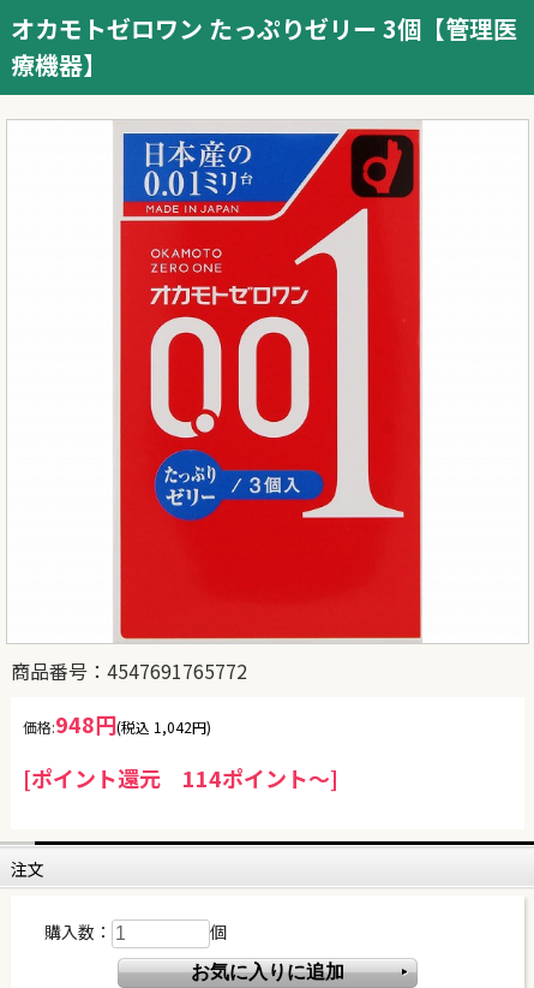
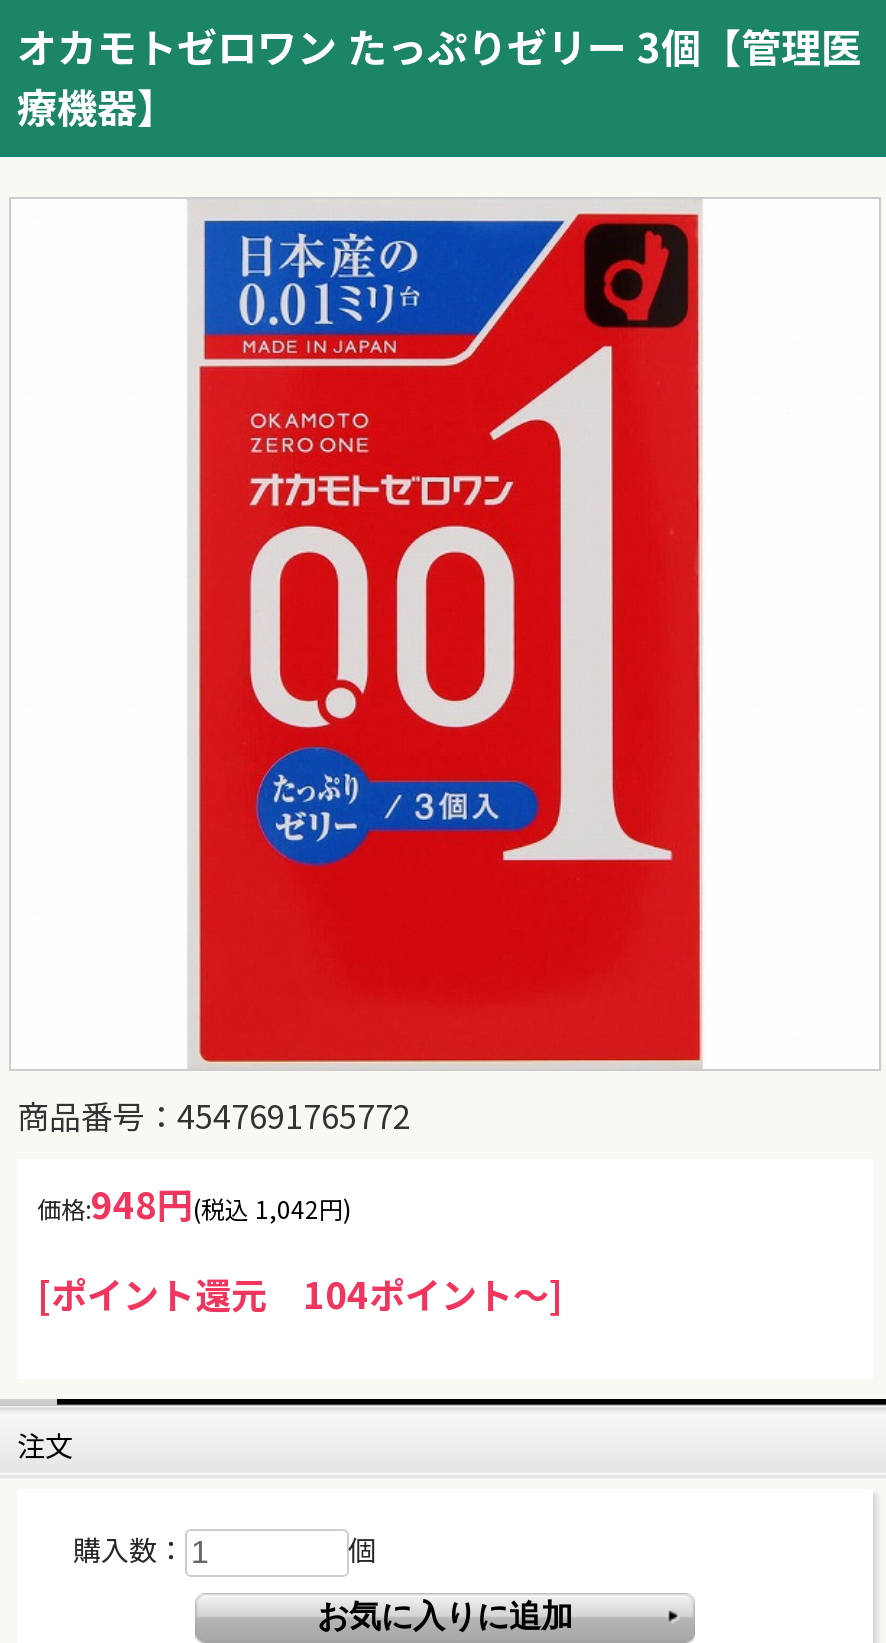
- [ポイント還元 114ポイント～]
+ [ポイント還元 104ポイント～]
